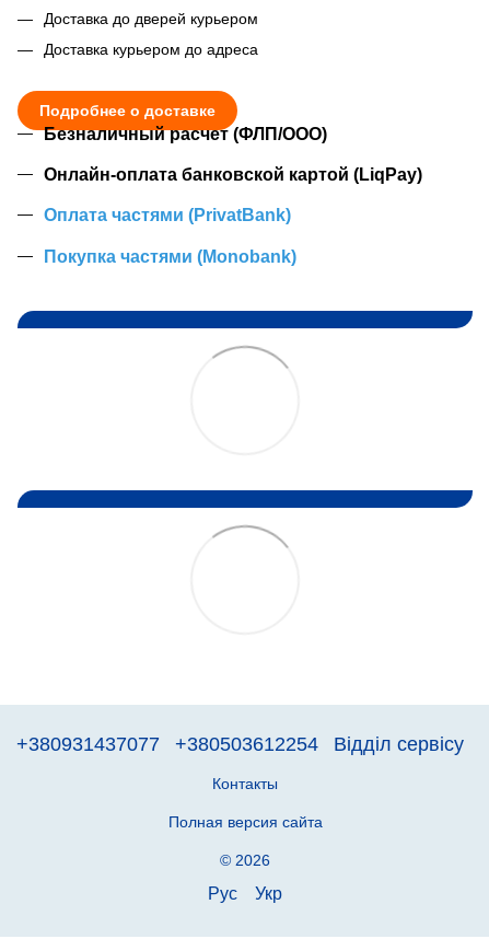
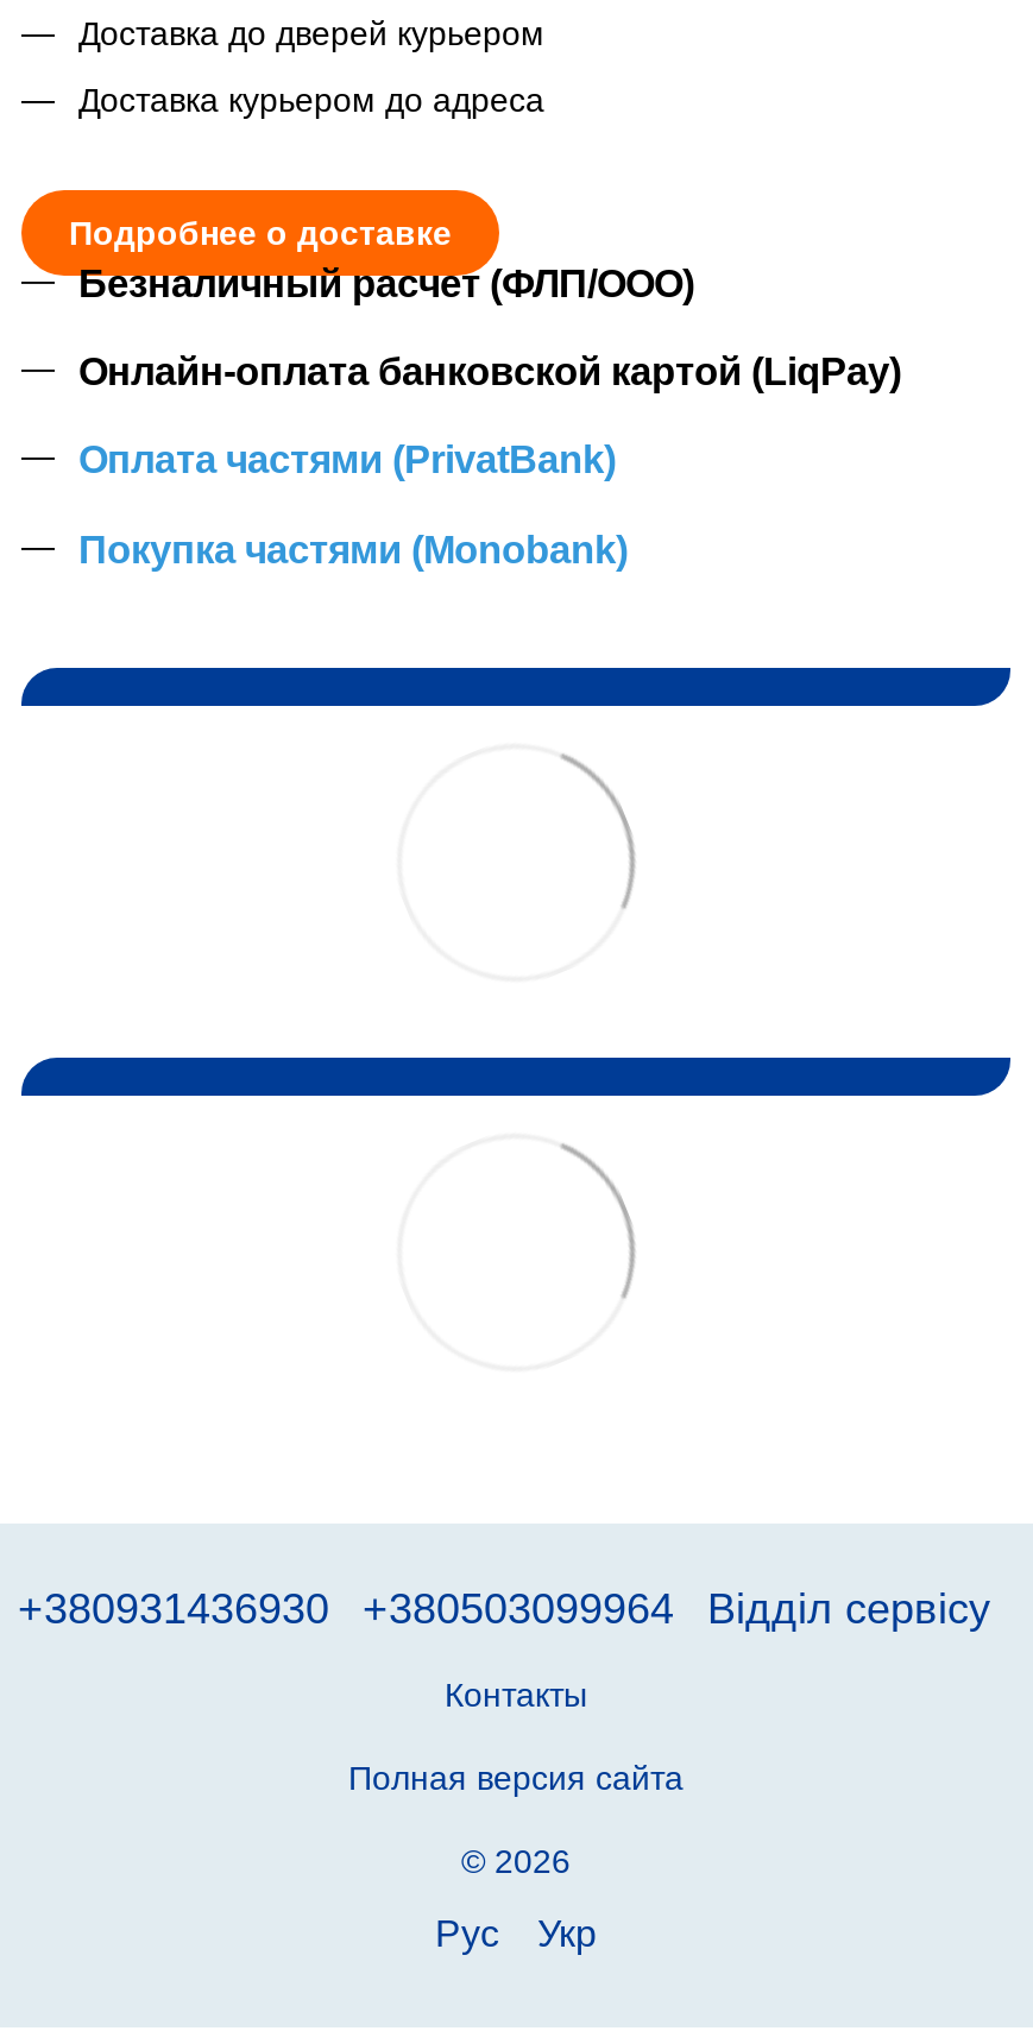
- +380931437077
+ +380931436930

- +380503612254
+ +380503099964
